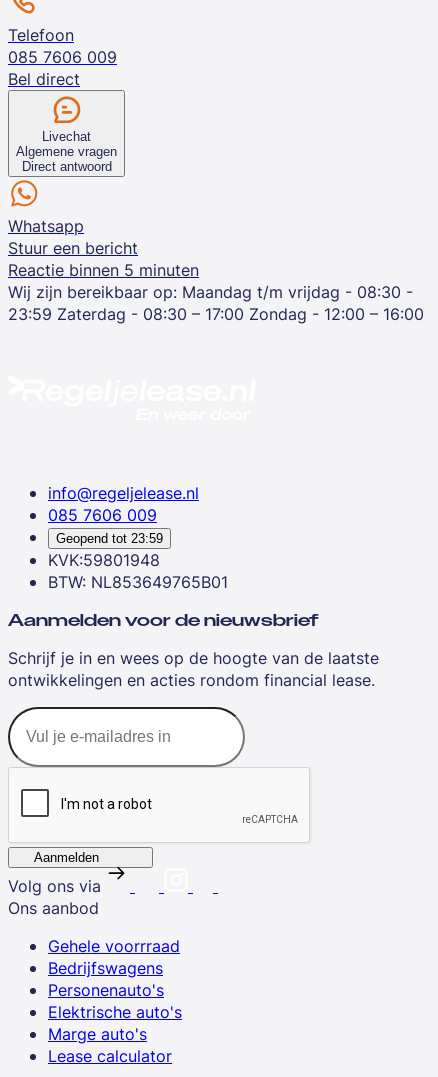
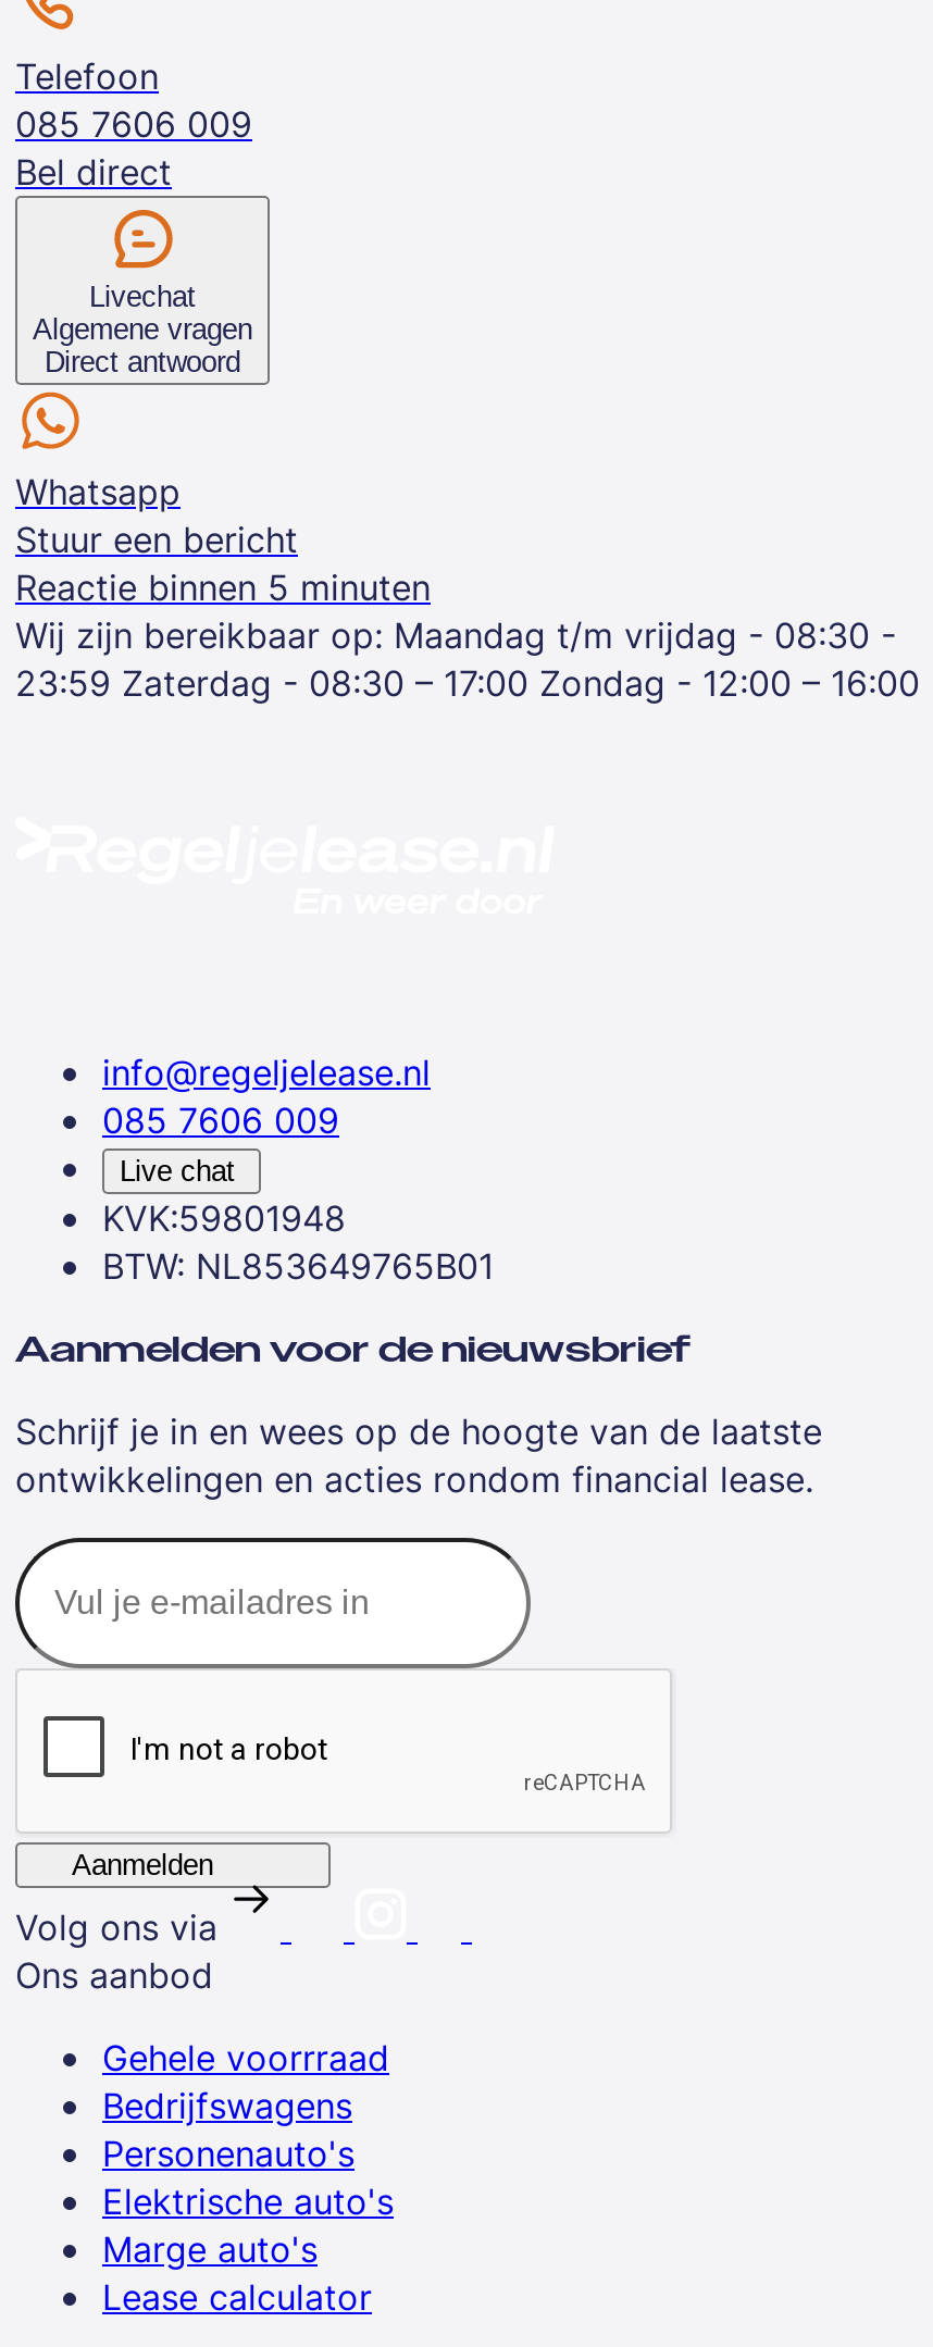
- Geopend tot 23:59
+ Live chat
